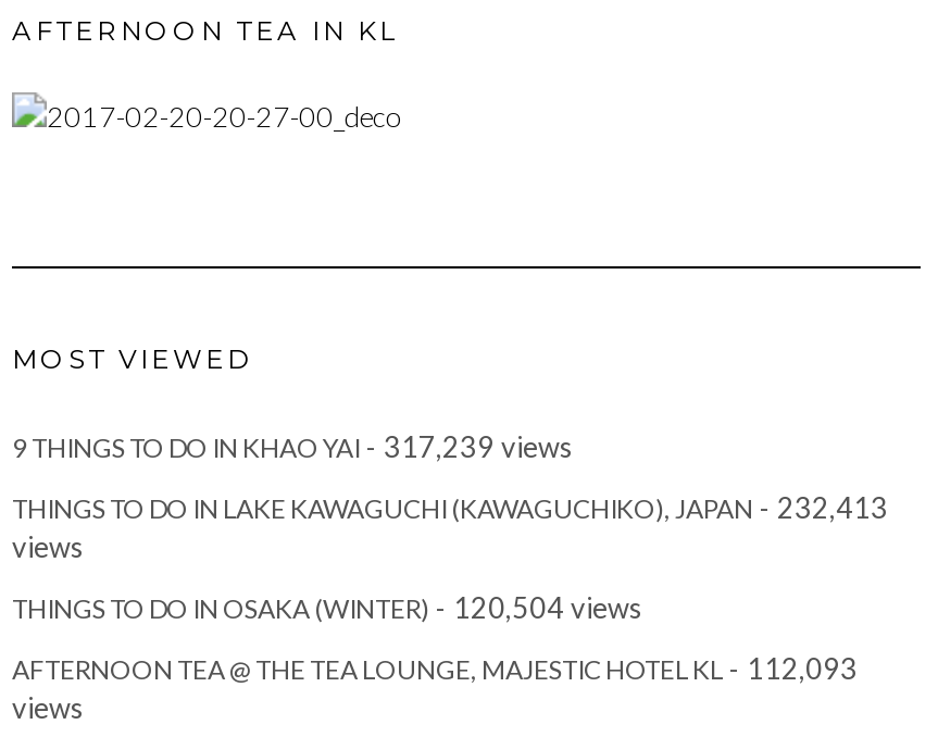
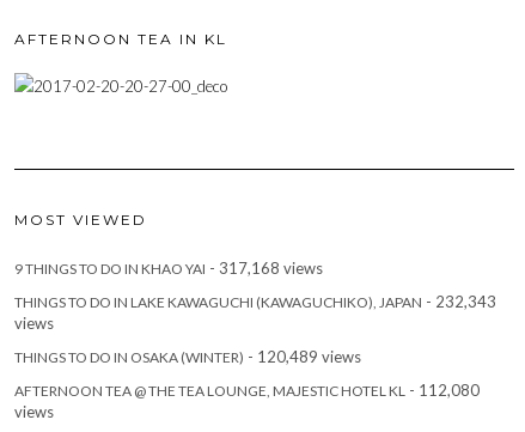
- 9 THINGS TO DO IN KHAO YAI - 317,239 views
+ 9 THINGS TO DO IN KHAO YAI - 317,168 views

- THINGS TO DO IN LAKE KAWAGUCHI (KAWAGUCHIKO), JAPAN - 232,413
+ THINGS TO DO IN LAKE KAWAGUCHI (KAWAGUCHIKO), JAPAN - 232,343

- THINGS TO DO IN OSAKA (WINTER) - 120,504 views
+ THINGS TO DO IN OSAKA (WINTER) - 120,489 views

- AFTERNOON TEA @ THE TEA LOUNGE, MAJESTIC HOTEL KL - 112,093
+ AFTERNOON TEA @ THE TEA LOUNGE, MAJESTIC HOTEL KL - 112,080
